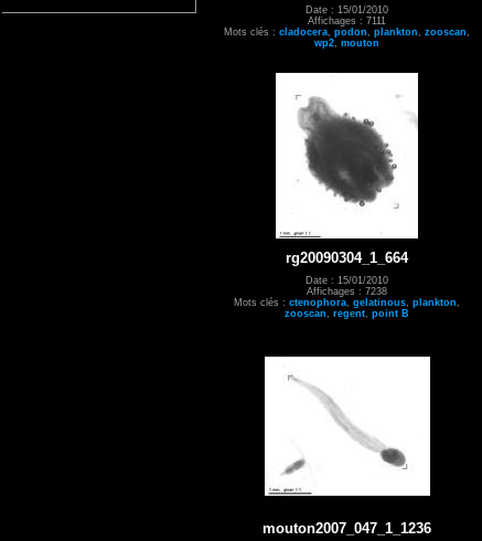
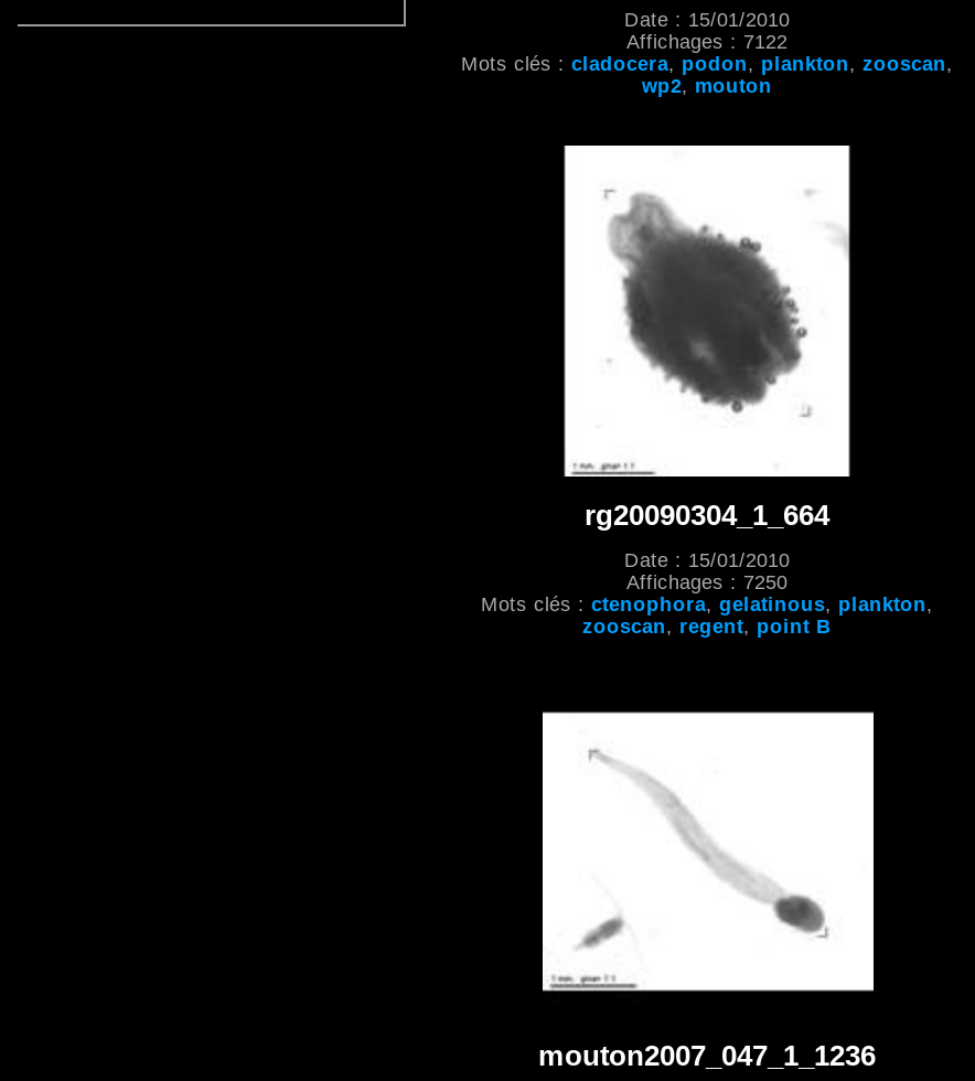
- Affichages : 7111
+ Affichages : 7122

- Affichages : 7238
+ Affichages : 7250
